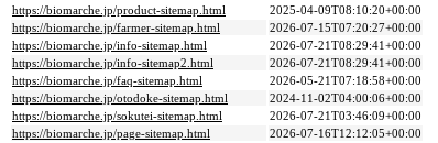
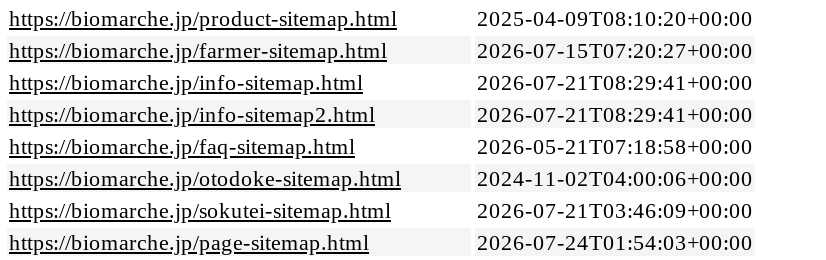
- 2026-07-16T12:12:05+00:00
+ 2026-07-24T01:54:03+00:00
